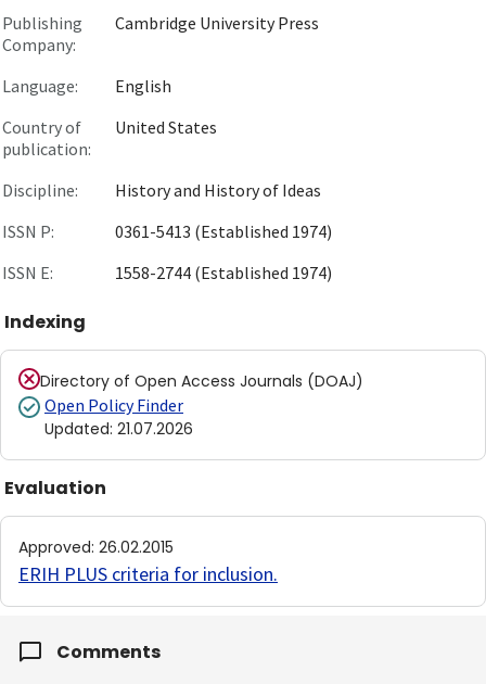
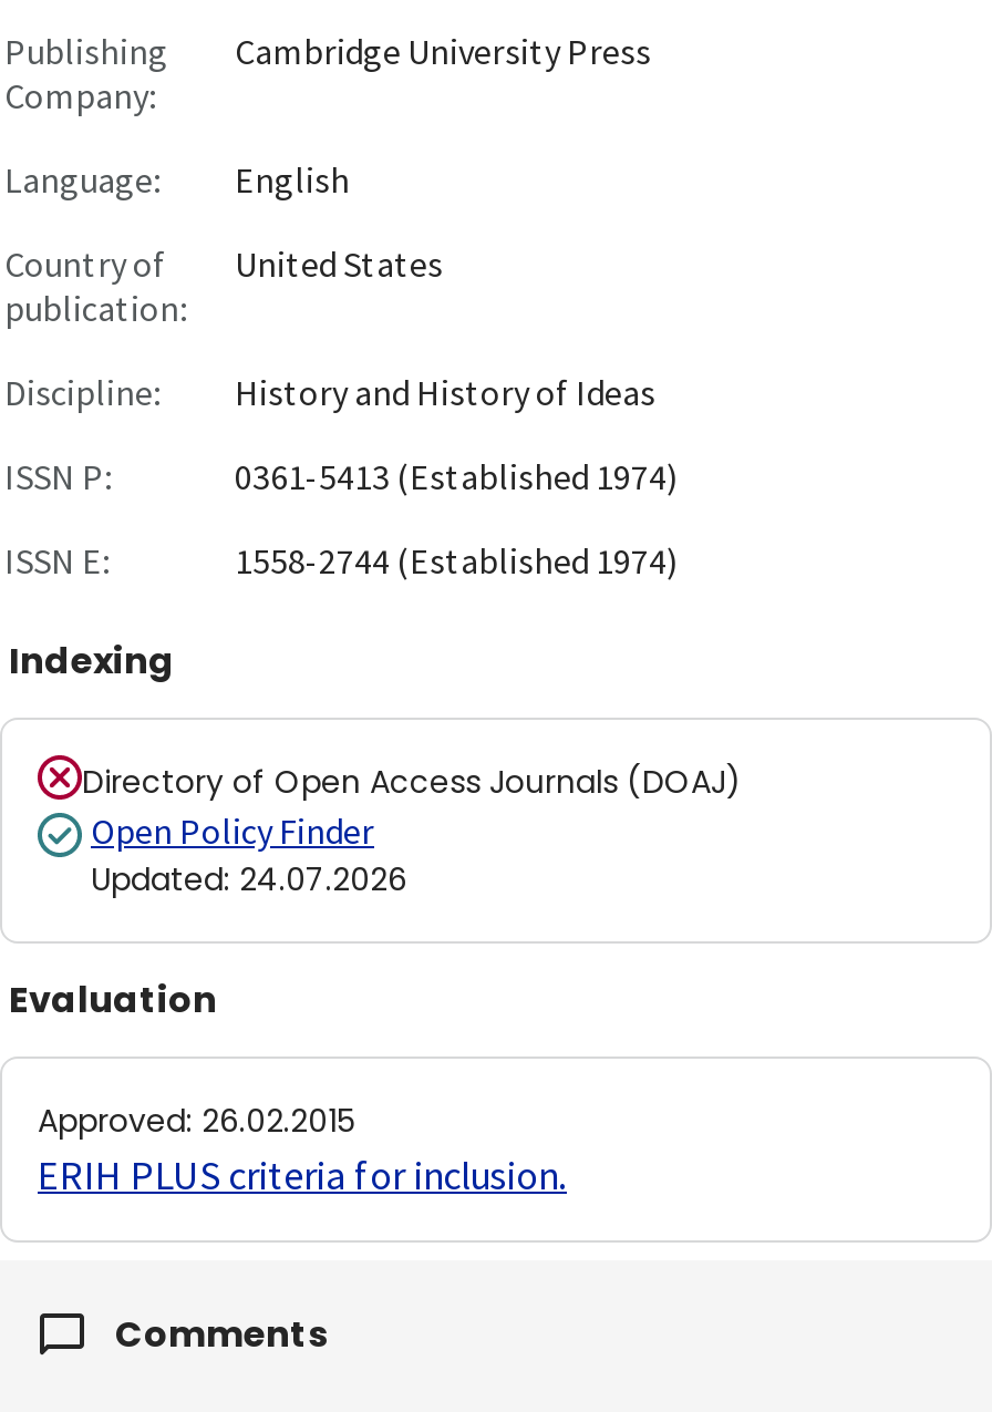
- Updated: 21.07.2026
+ Updated: 24.07.2026
